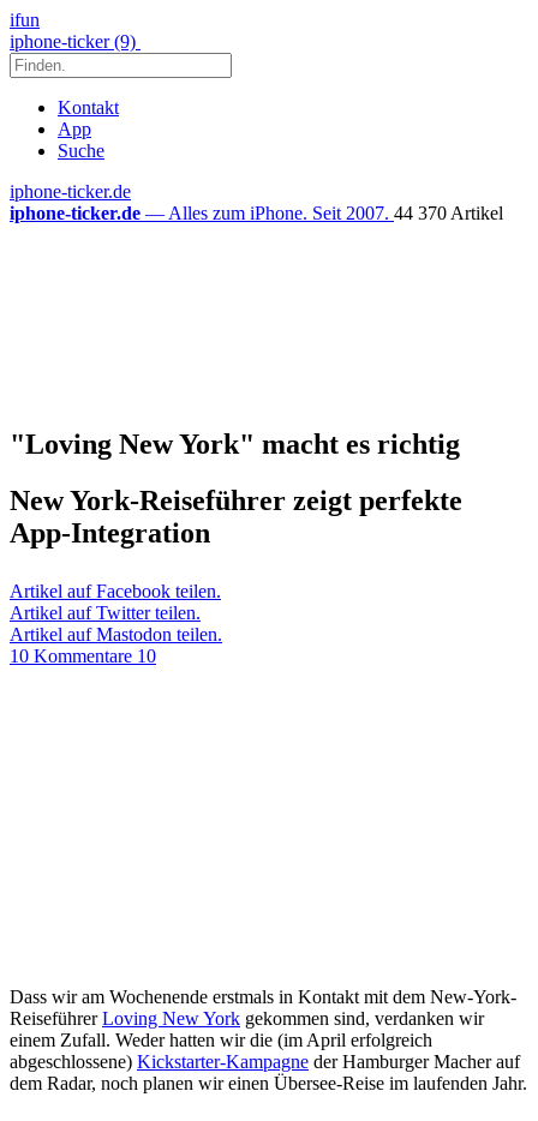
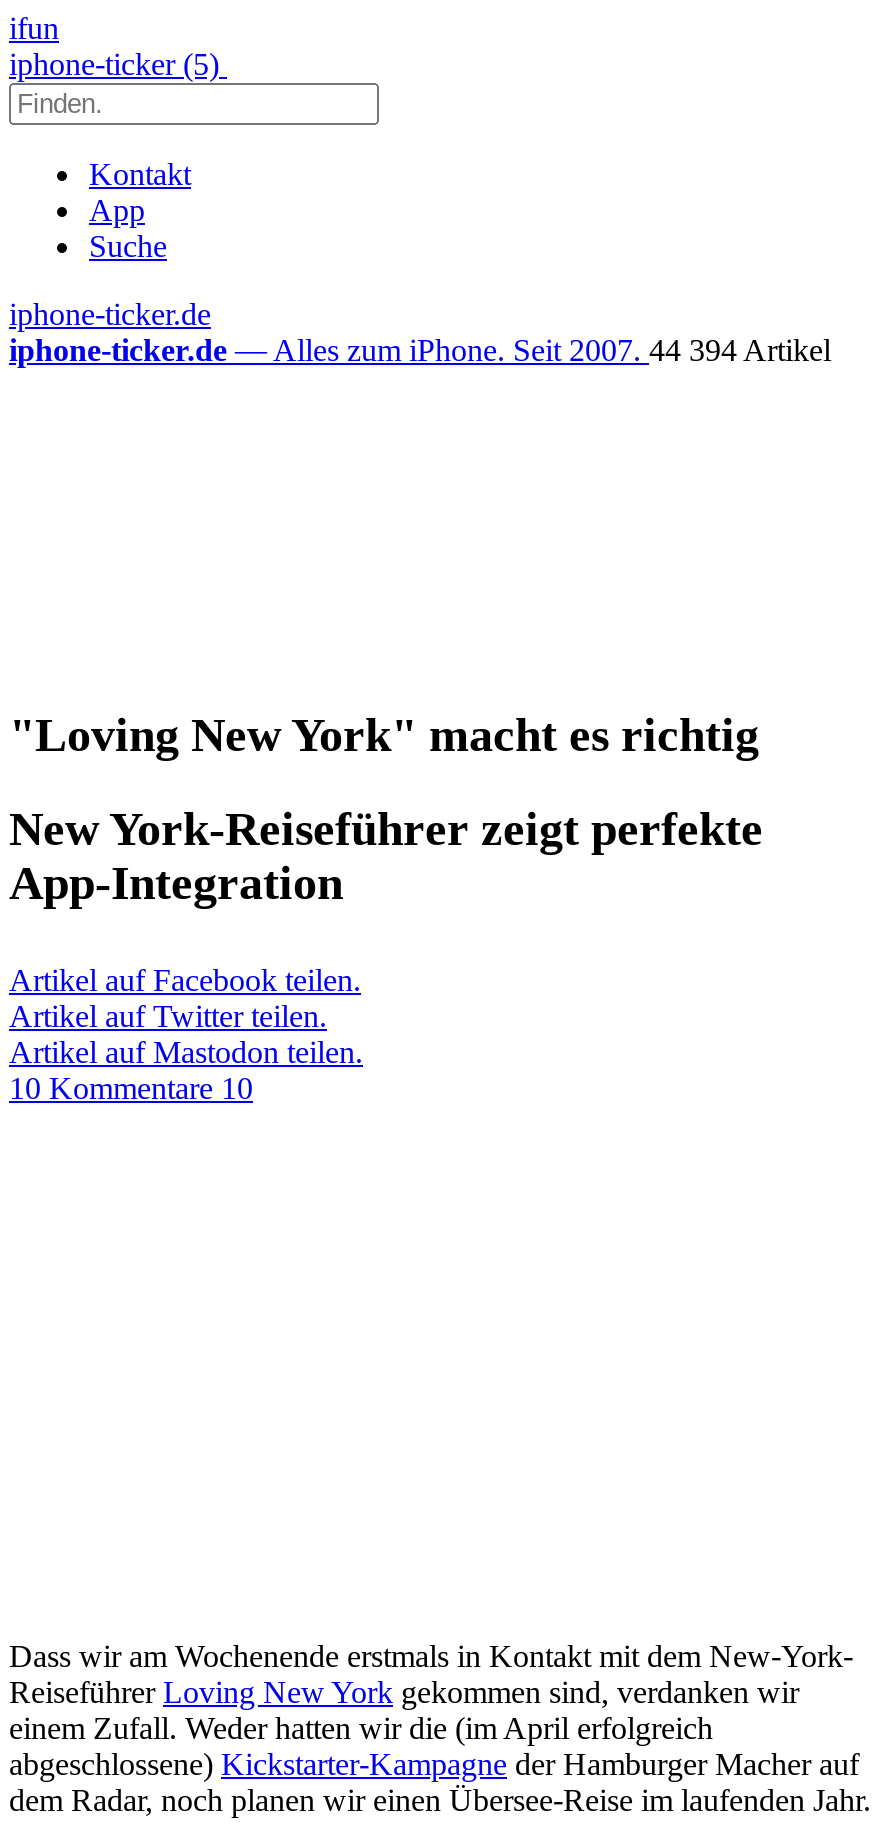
- iphone-ticker (9)
+ iphone-ticker (5)

- iphone-ticker.de — Alles zum iPhone. Seit 2007. 44 370 Artikel
+ iphone-ticker.de — Alles zum iPhone. Seit 2007. 44 394 Artikel
